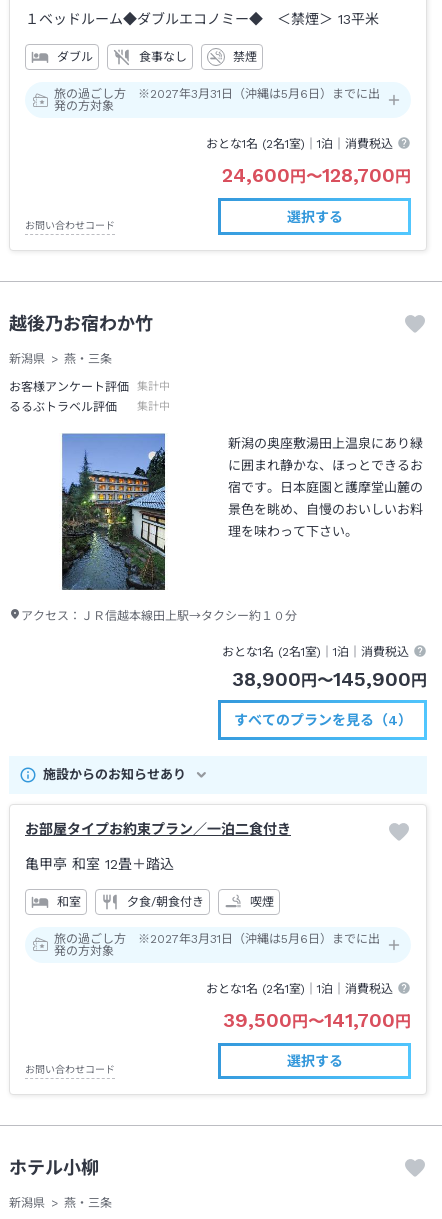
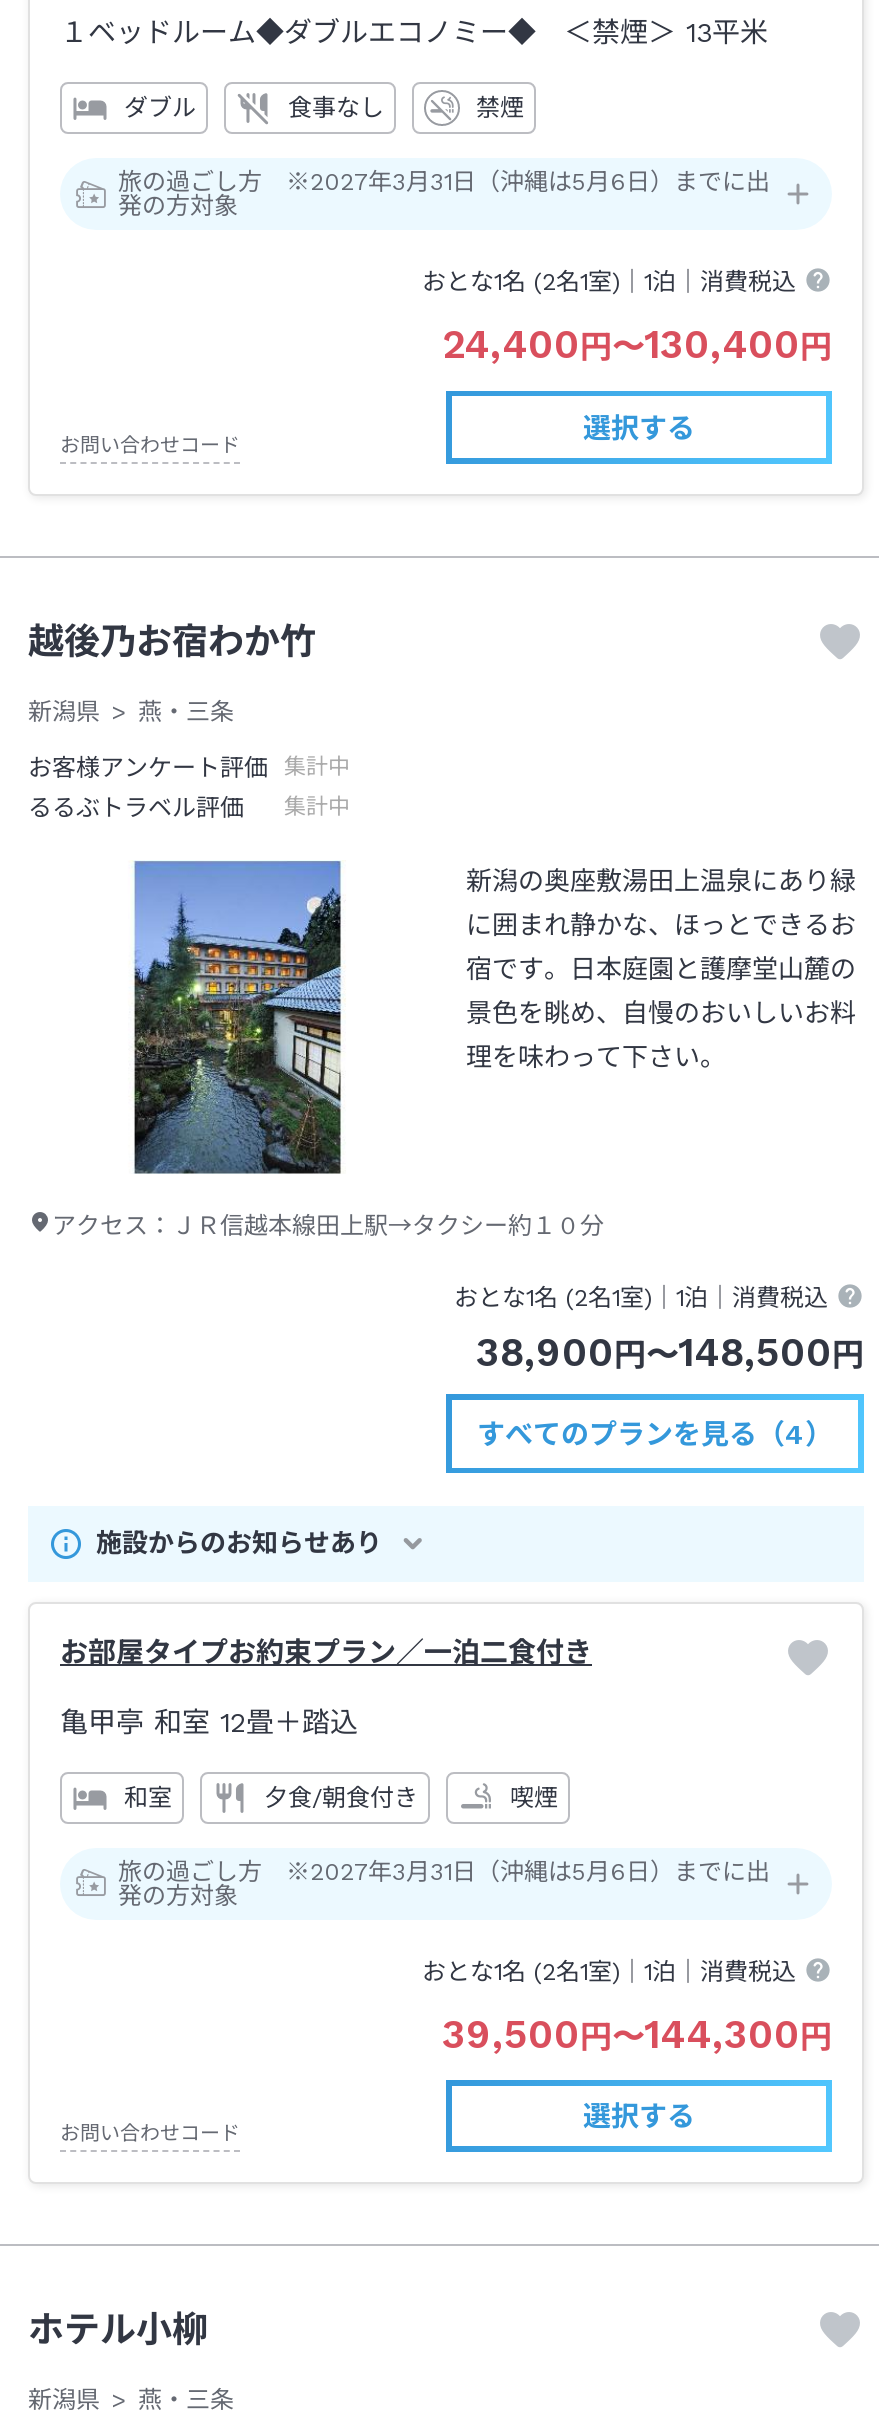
- 24,600円〜128,700円
+ 24,400円〜130,400円

- 38,900円〜145,900円
+ 38,900円〜148,500円

- 39,500円〜141,700円
+ 39,500円〜144,300円
